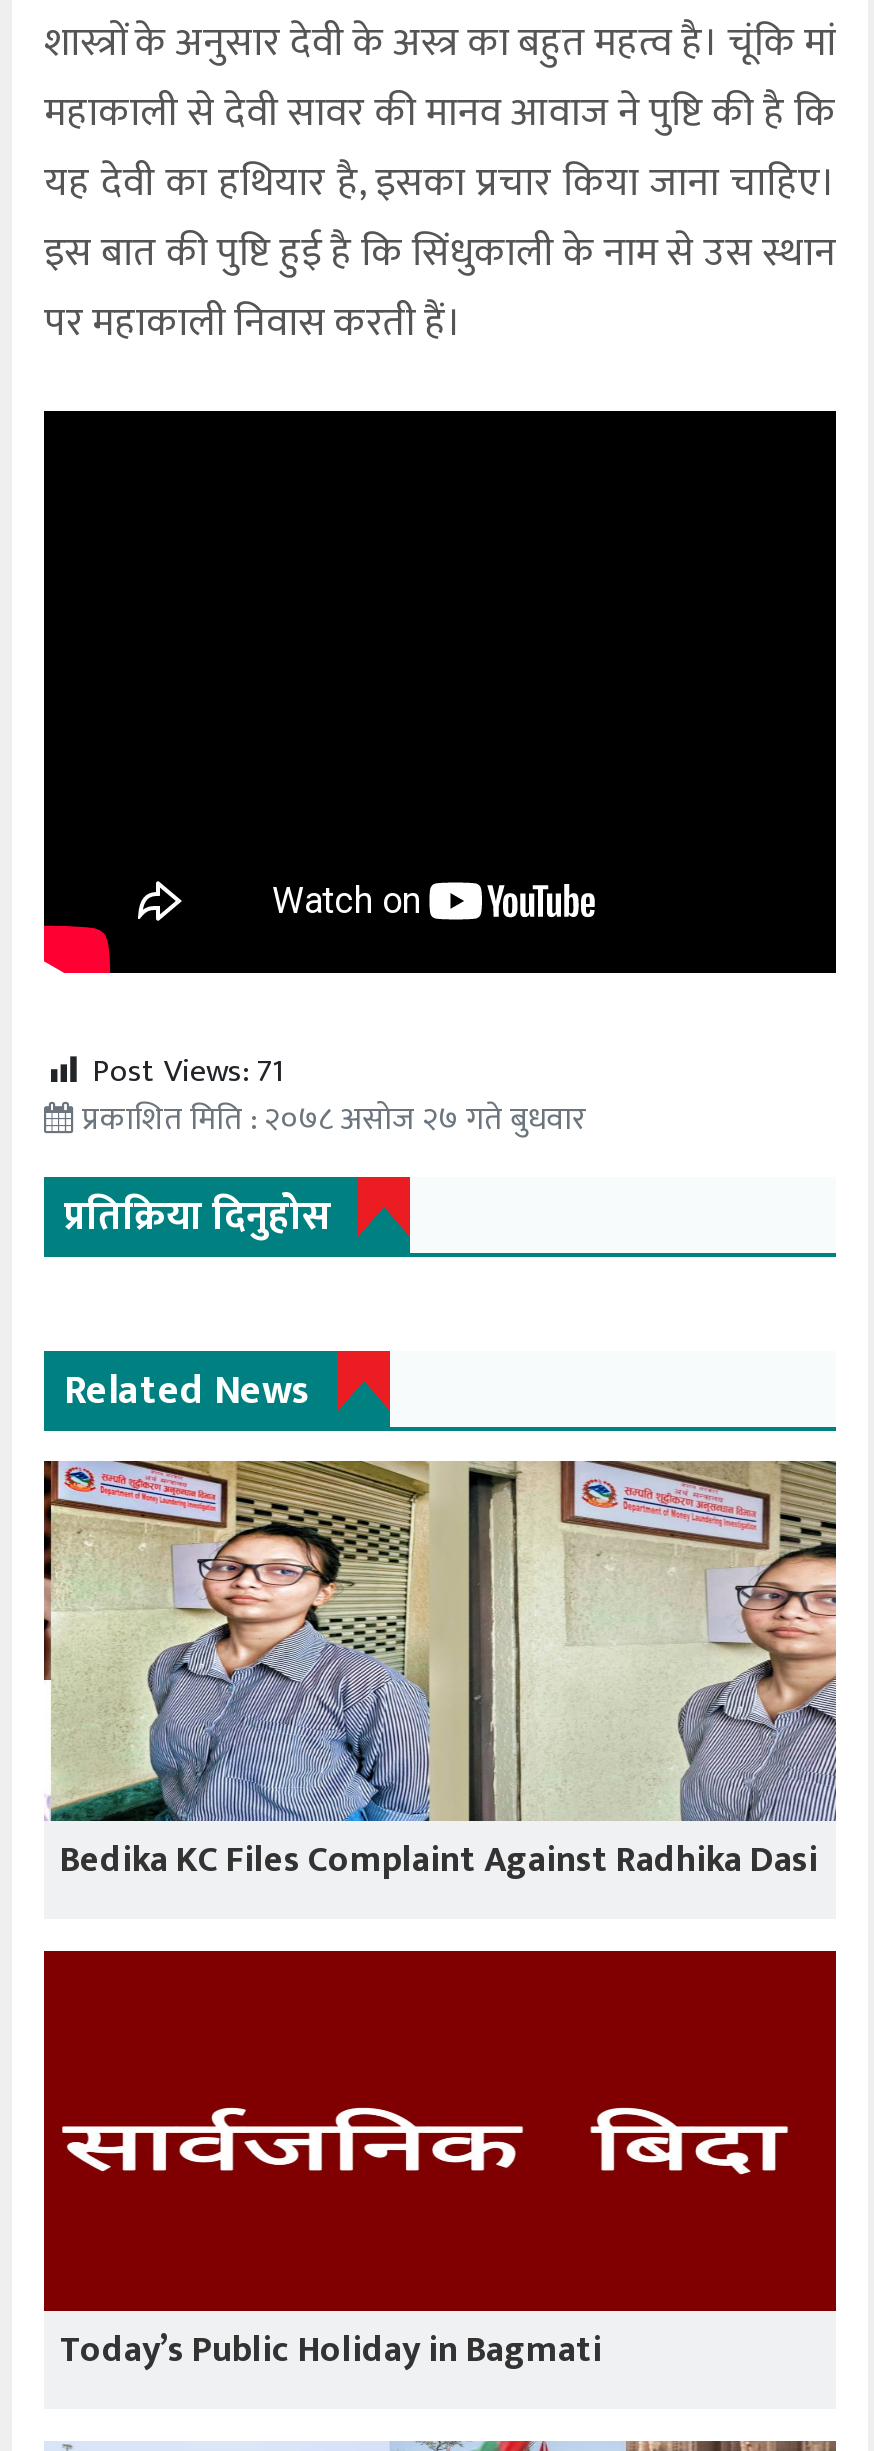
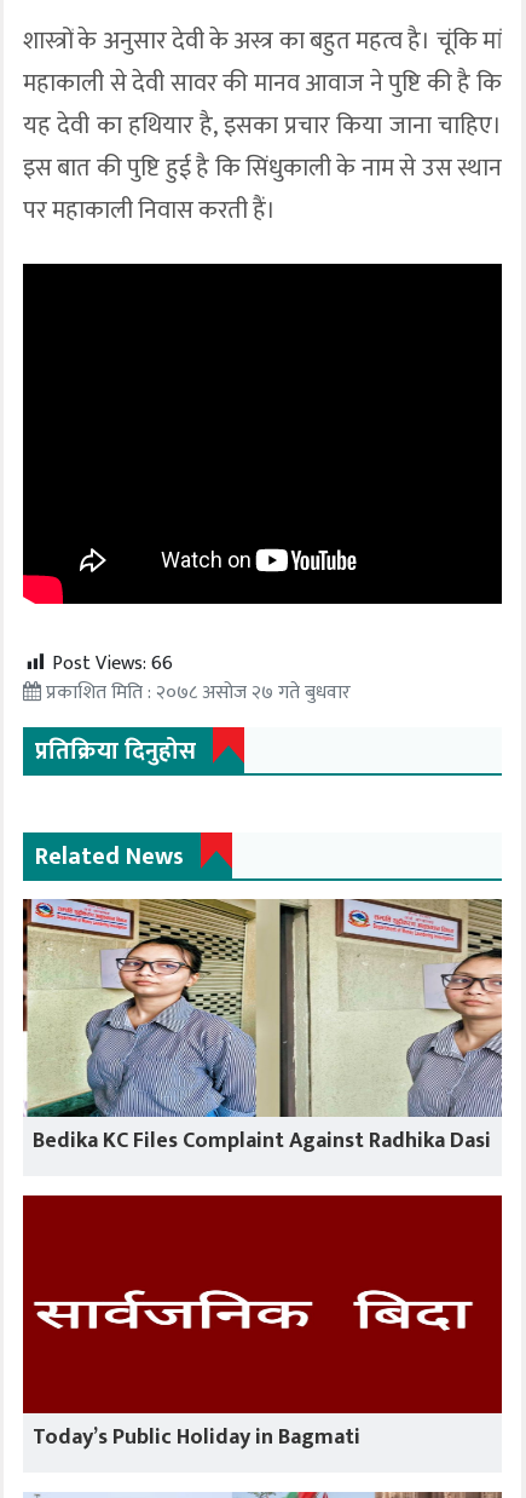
- Post Views: 71
+ Post Views: 66
